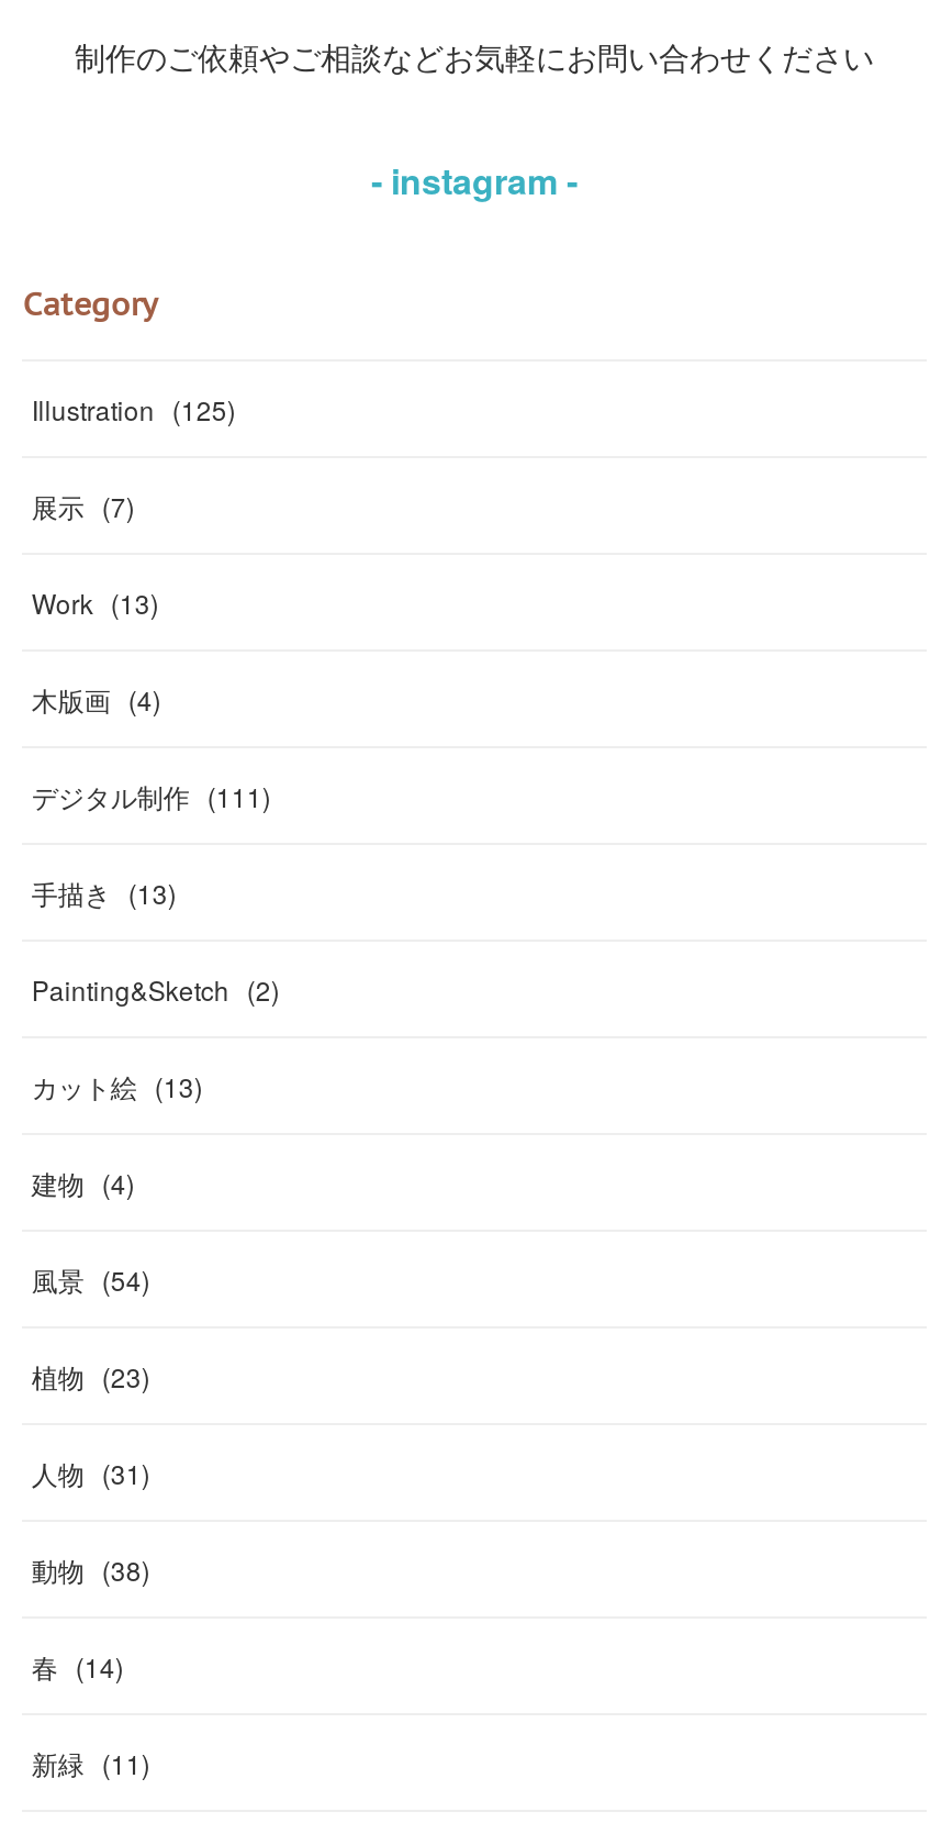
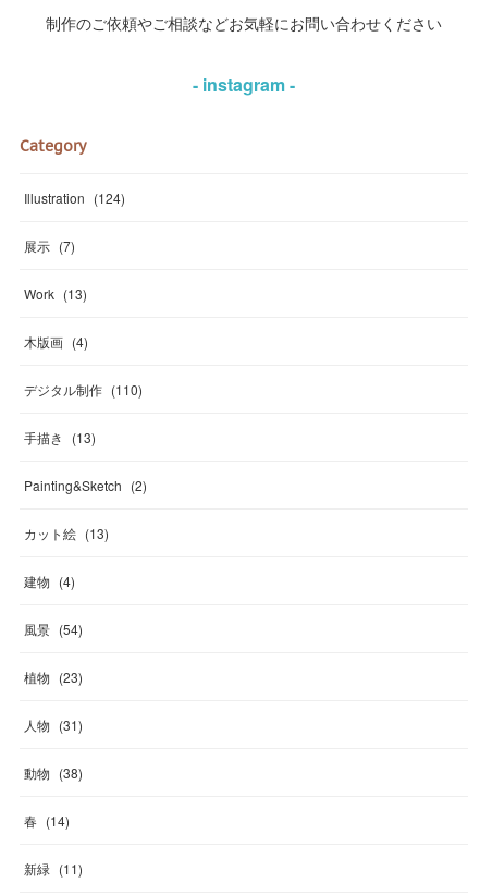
- Illustration (125)
+ Illustration (124)

- デジタル制作 (111)
+ デジタル制作 (110)
